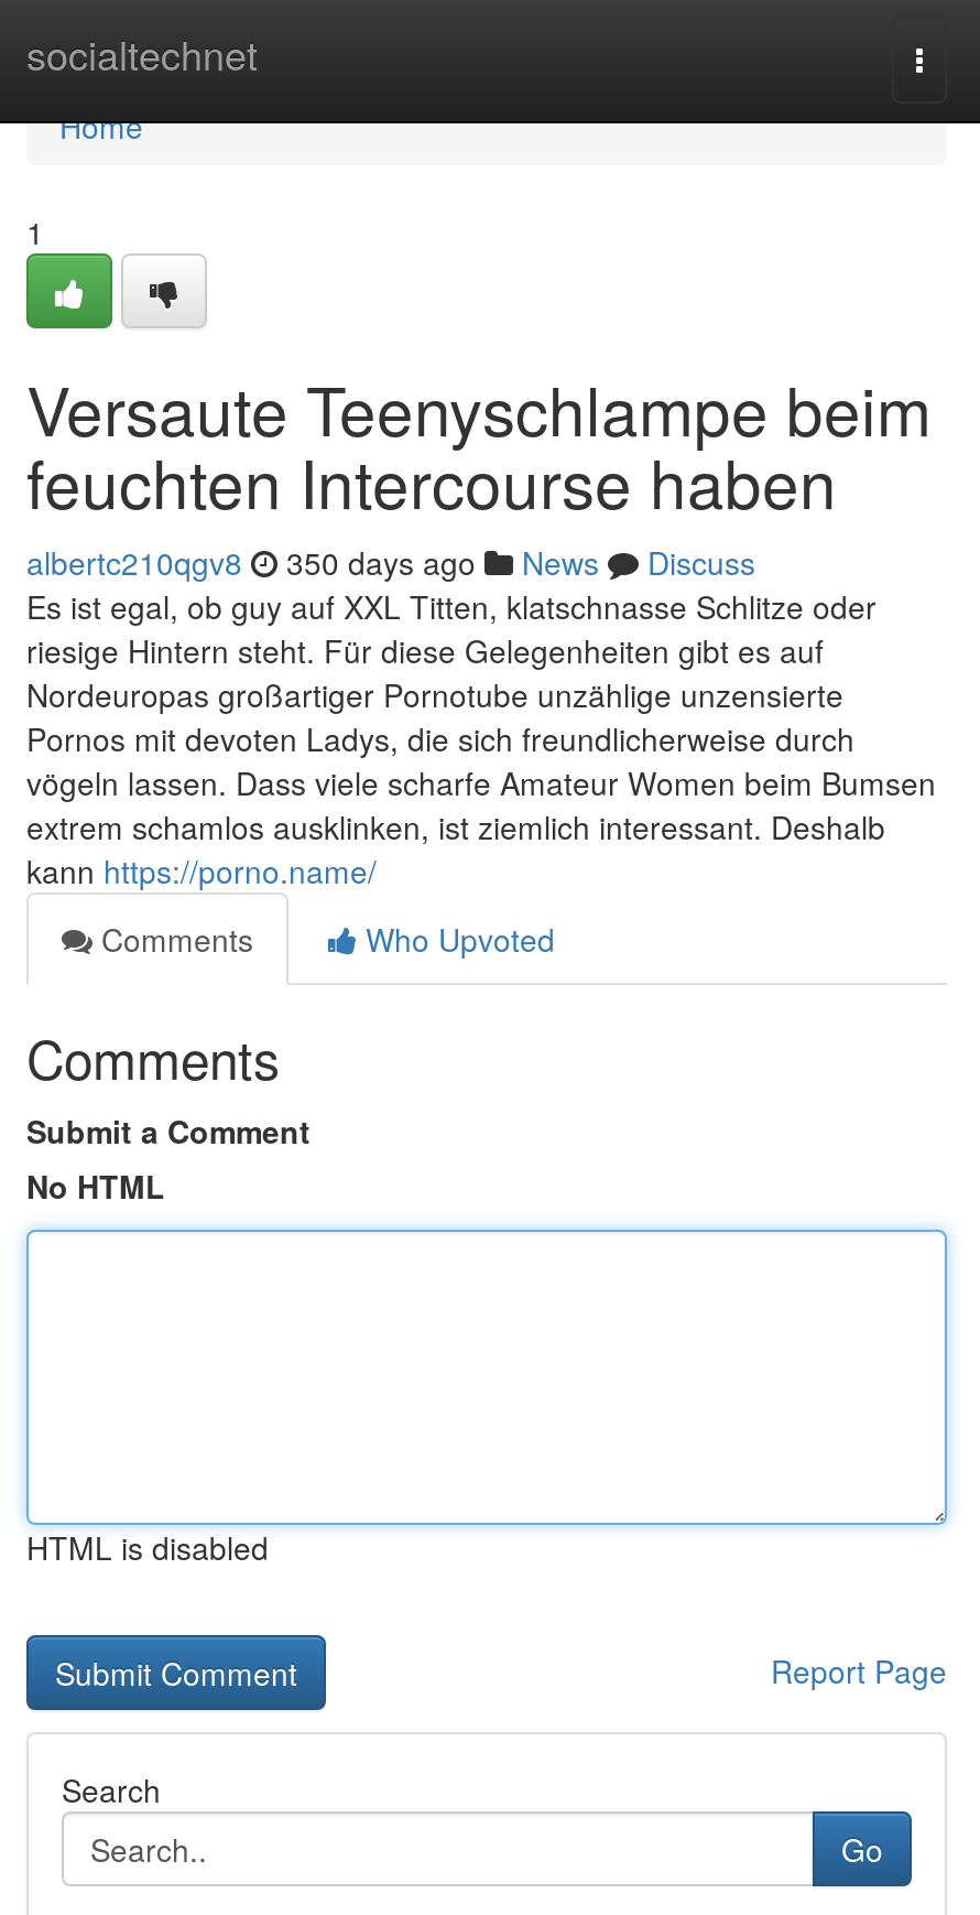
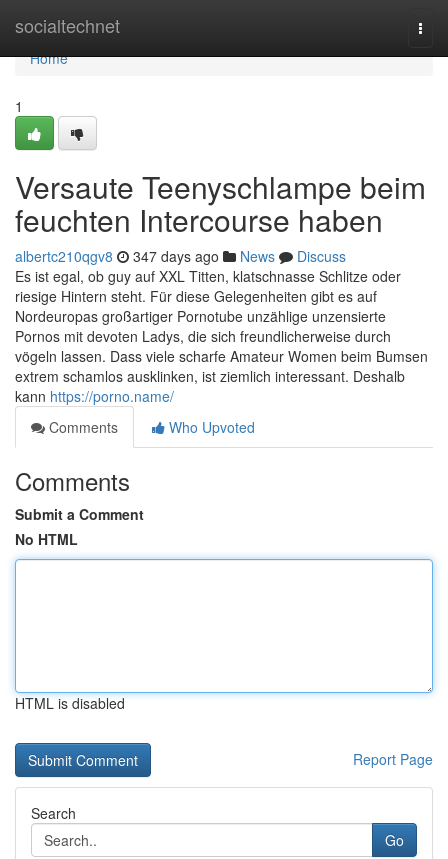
- albertc210qgv8 350 days ago News Discuss
+ albertc210qgv8 347 days ago News Discuss
